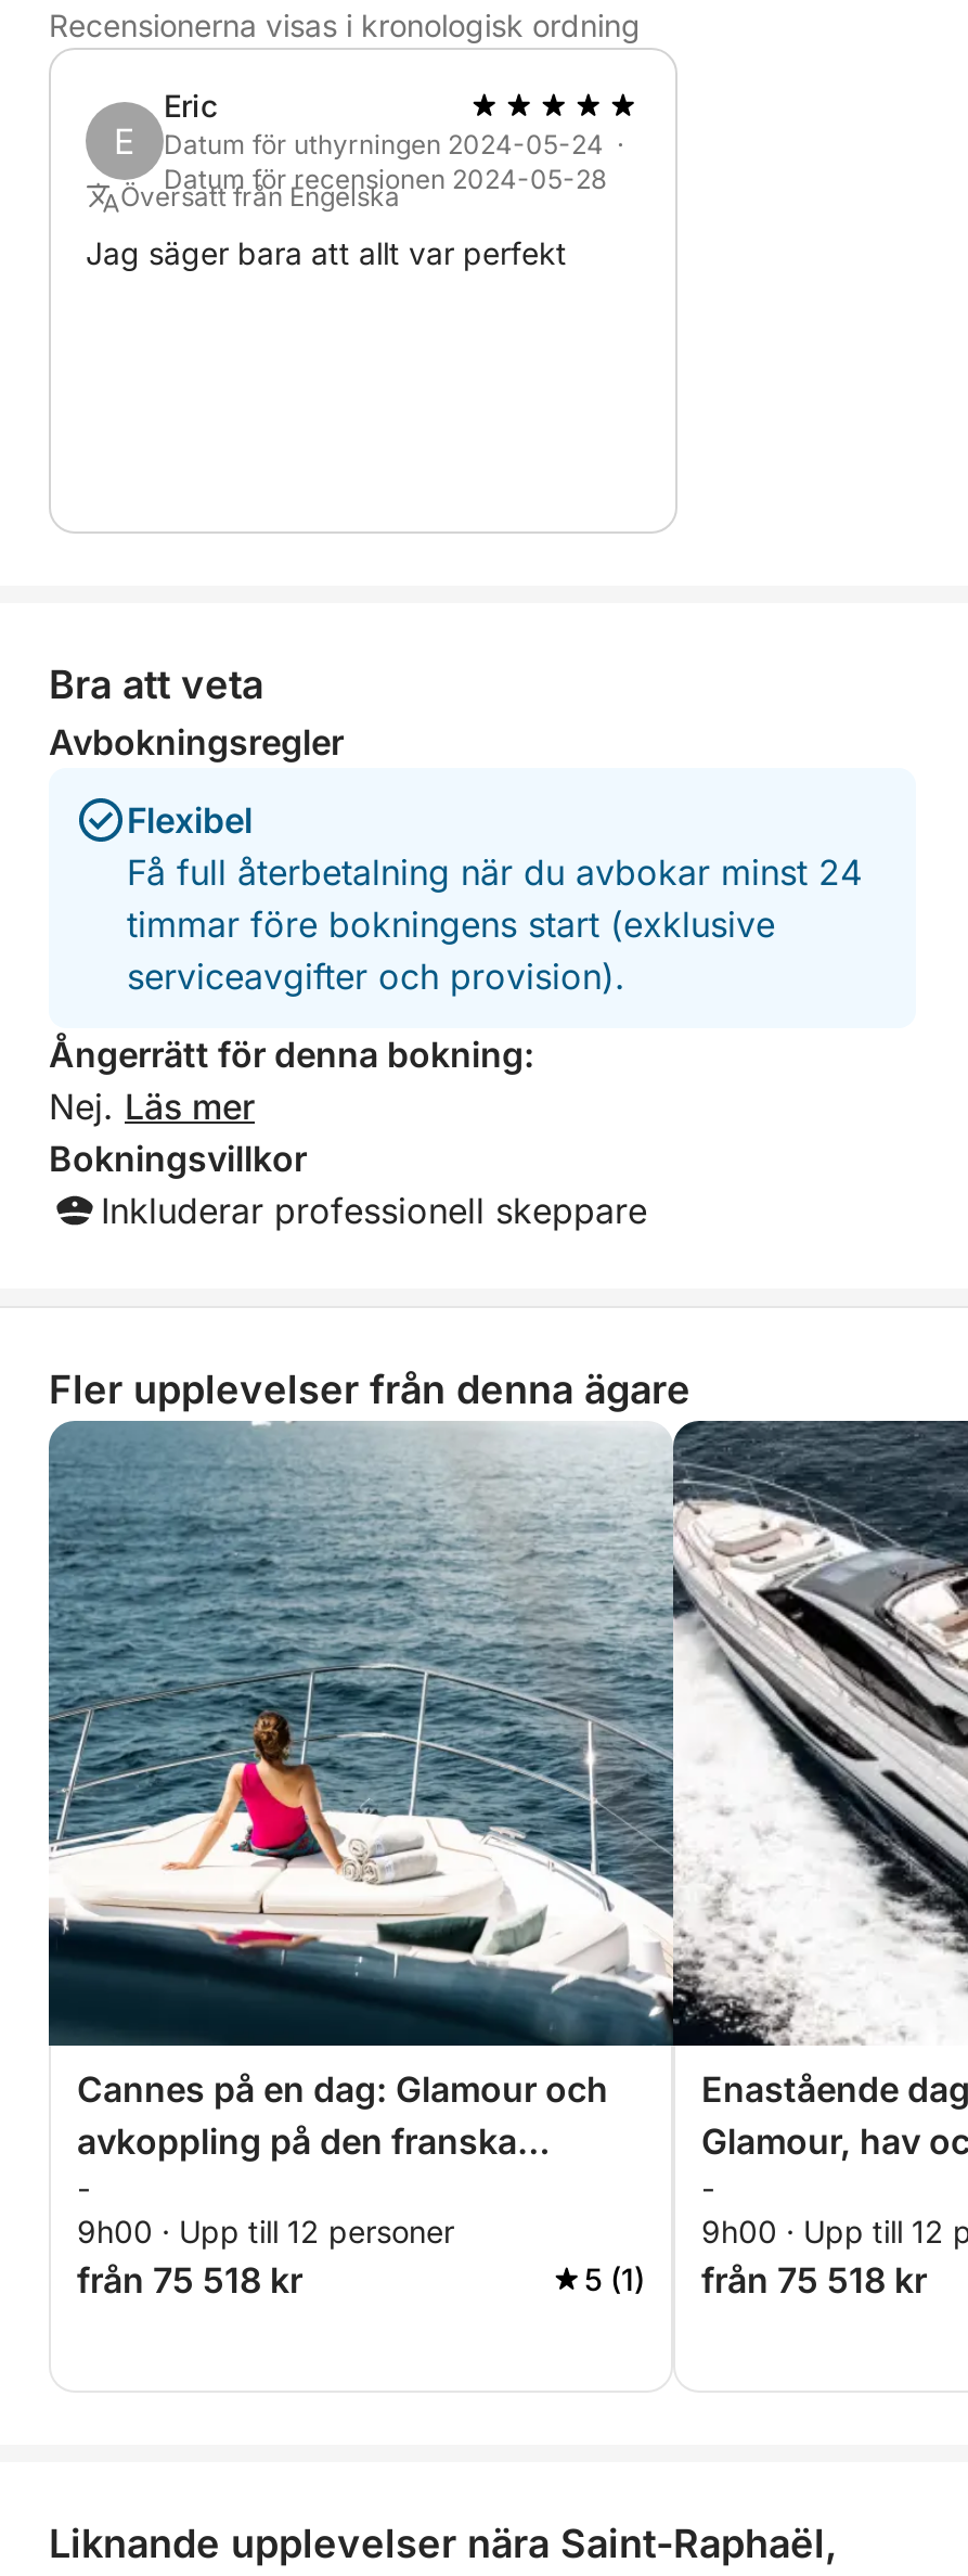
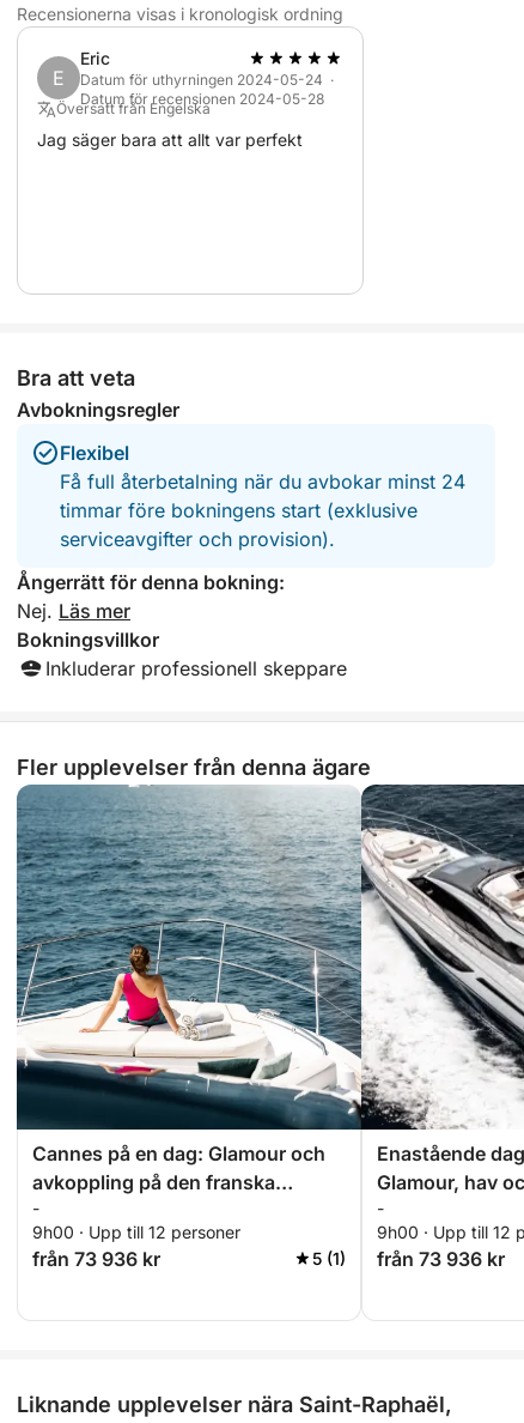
- från 75 518 kr
+ från 73 936 kr

- 5 (1) från 75 518 kr
+ 5 (1) från 73 936 kr
